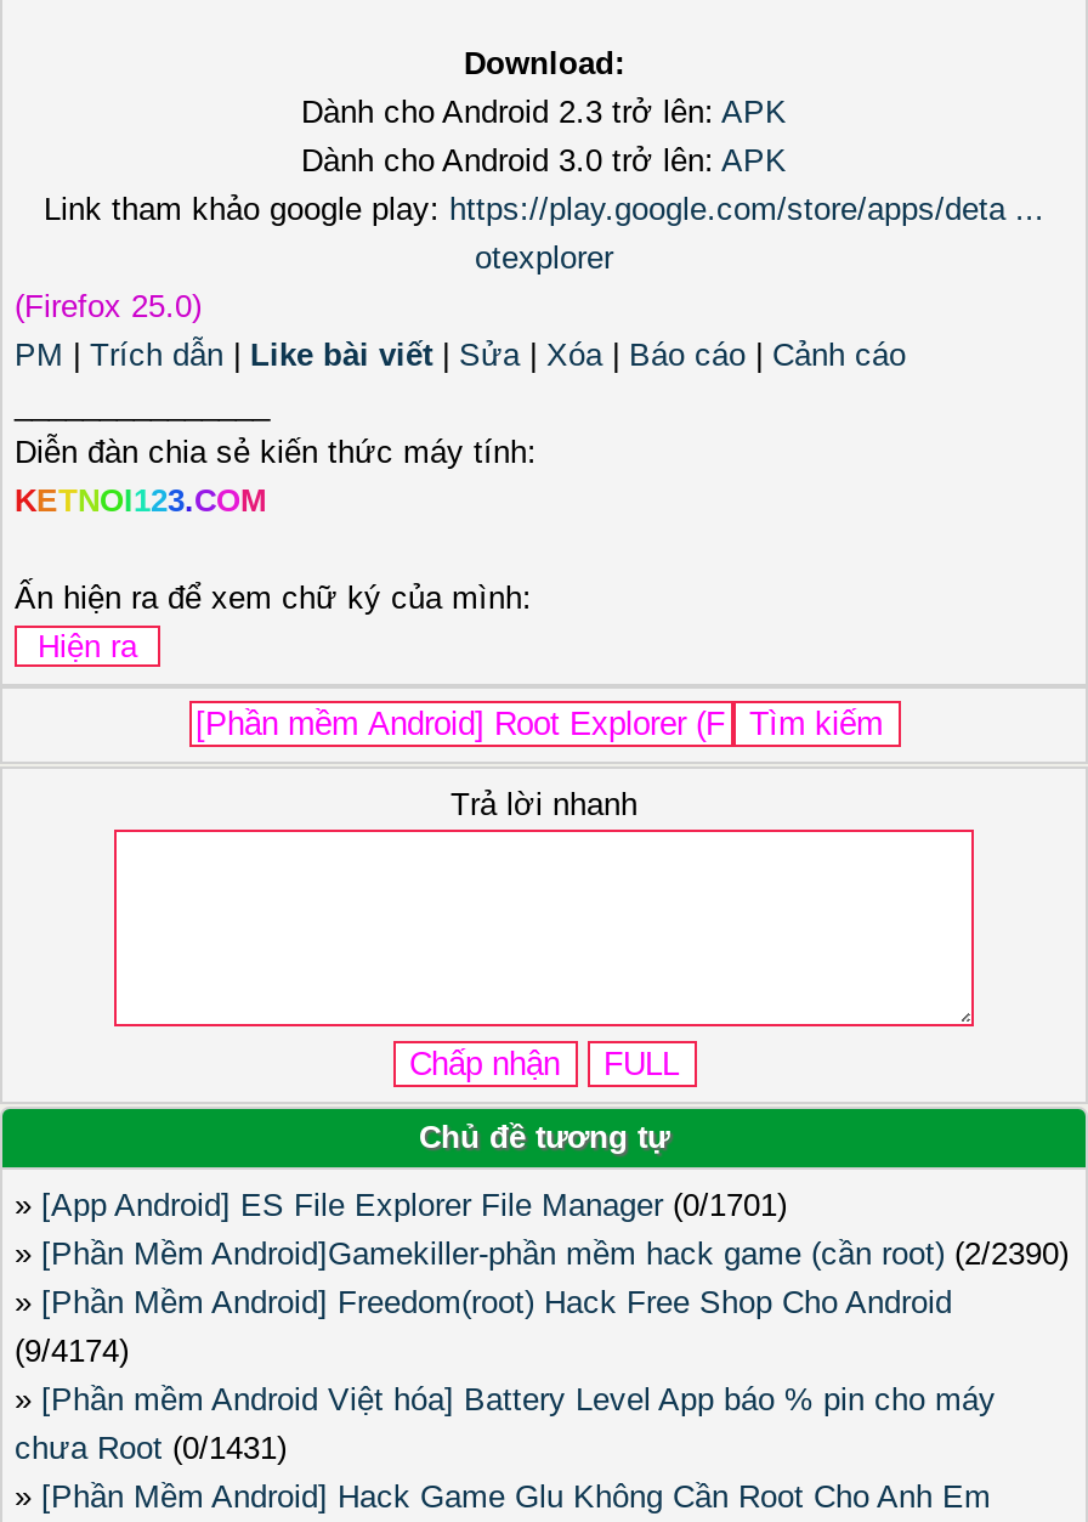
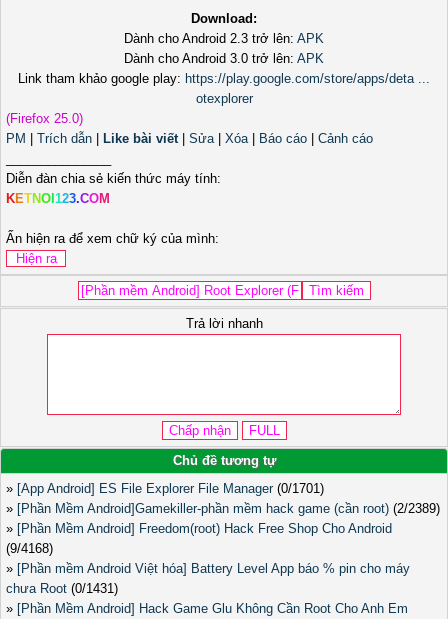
- » [Phần Mềm Android]Gamekiller-phần mềm hack game (cần root) (2/2390)
+ » [Phần Mềm Android]Gamekiller-phần mềm hack game (cần root) (2/2389)

- (9/4174)
+ (9/4168)
